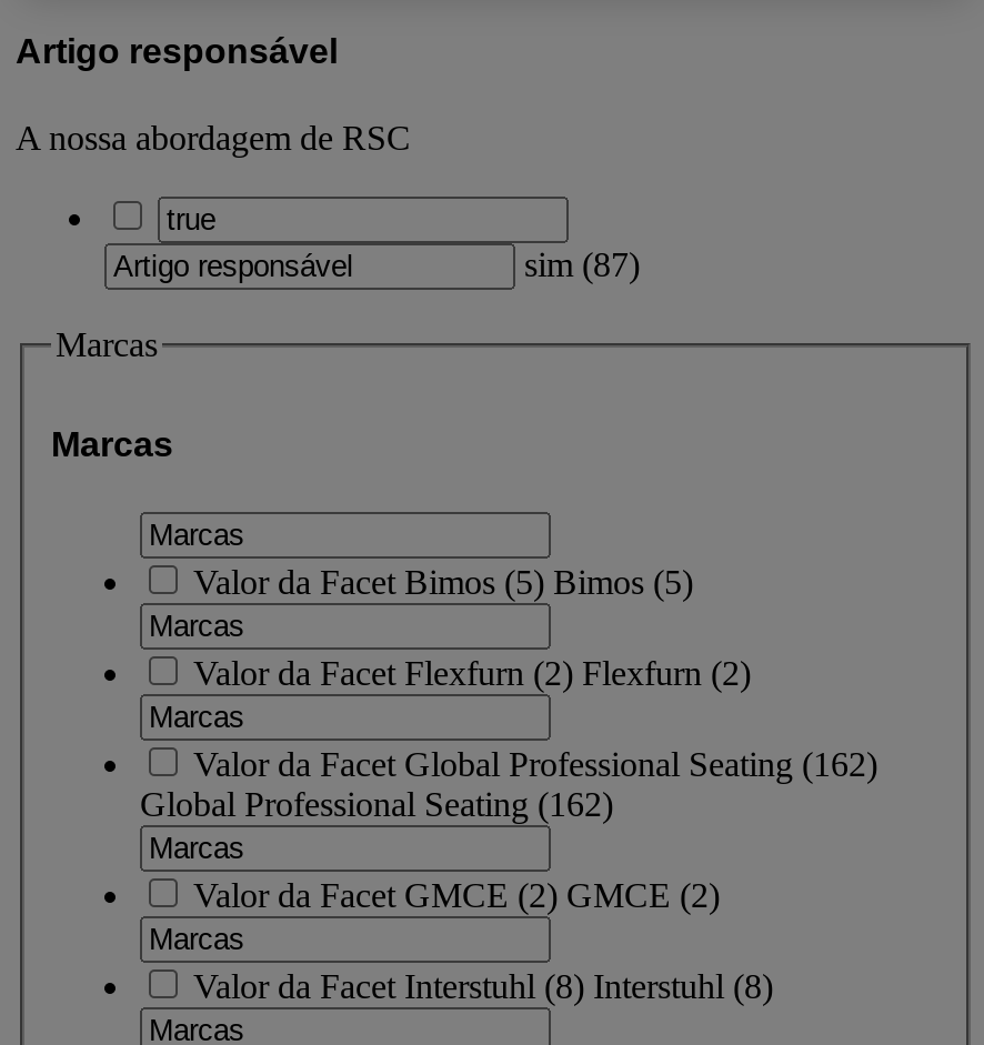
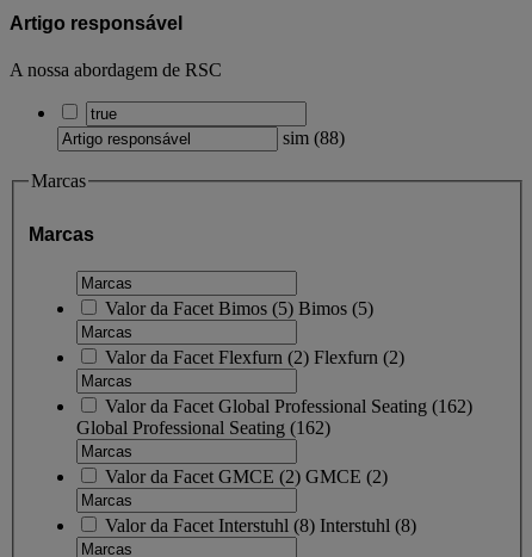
- sim (87)
+ sim (88)
